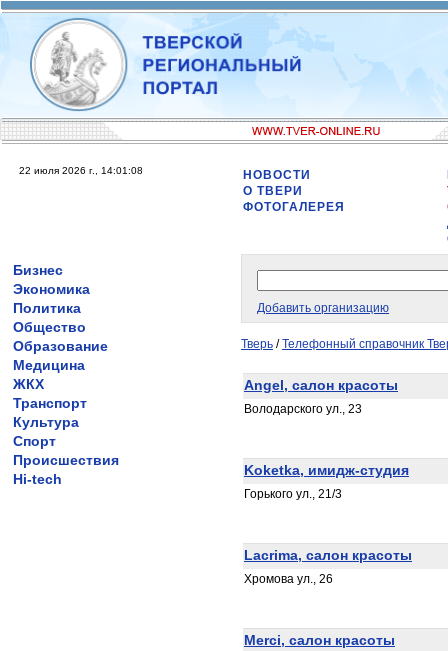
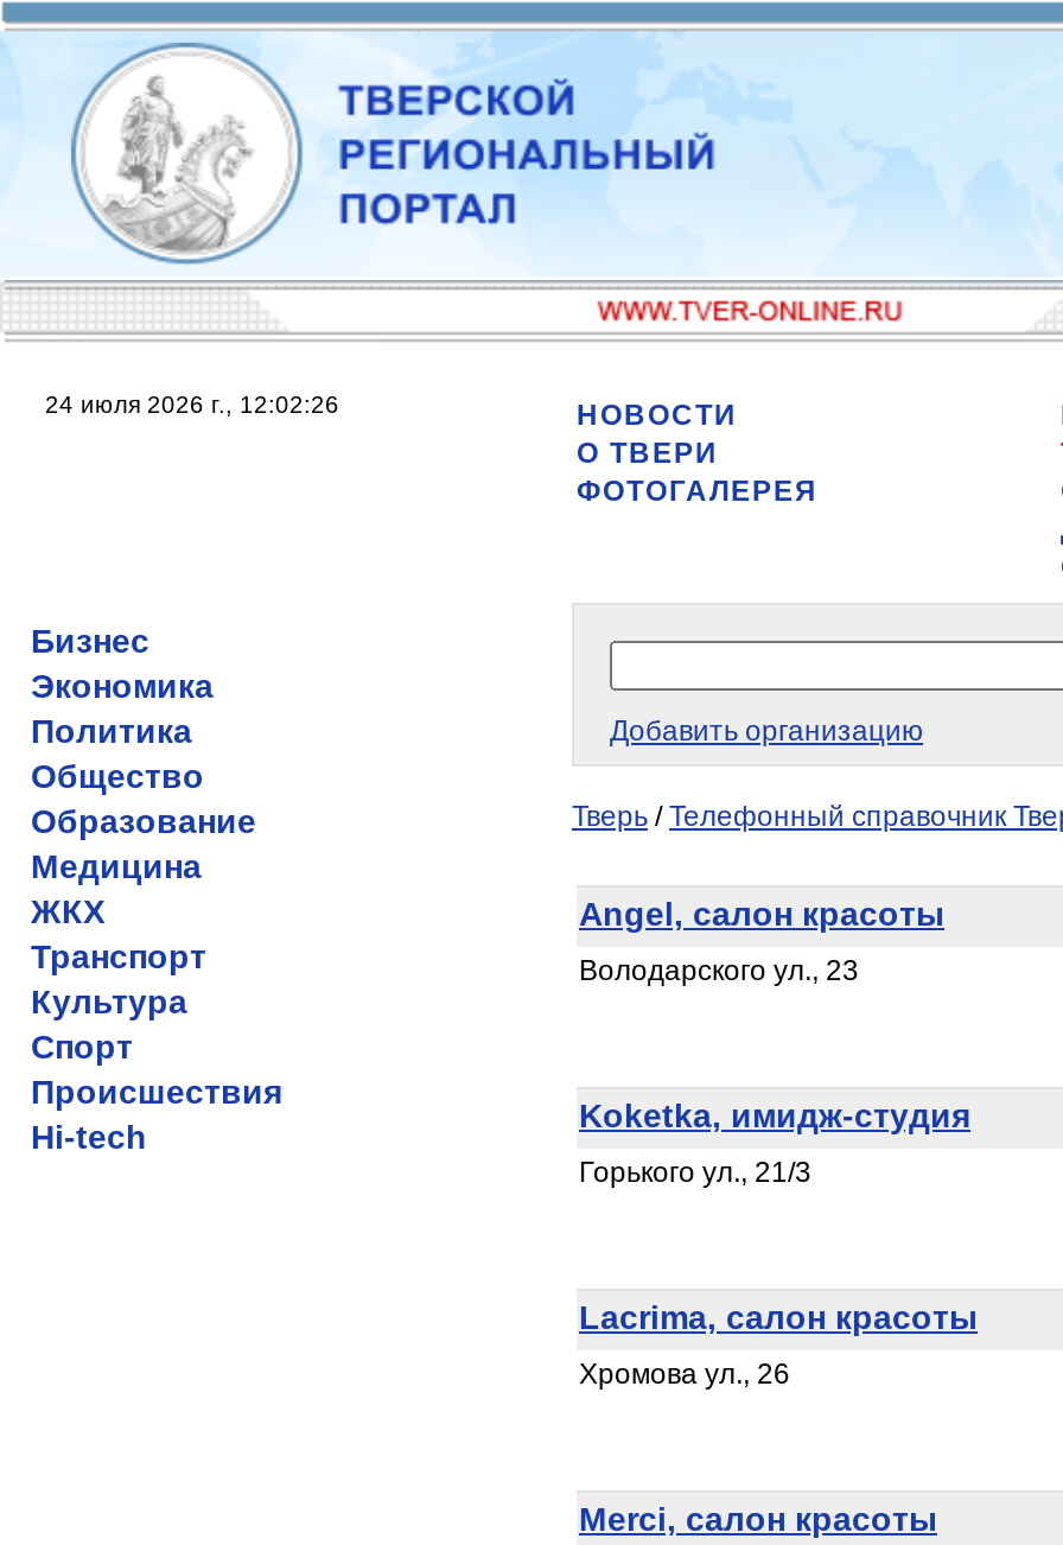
- 22 июля 2026 г., 14:01:08
+ 24 июля 2026 г., 12:02:26
